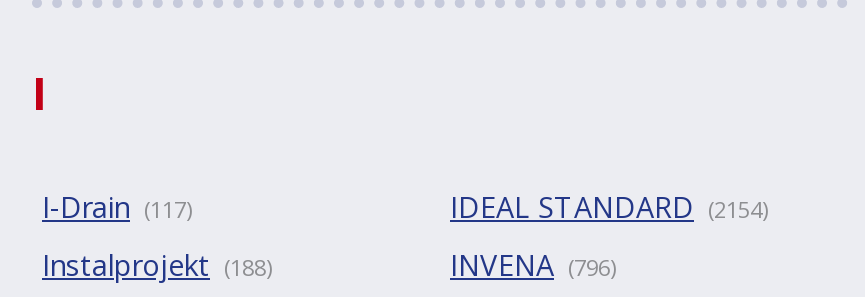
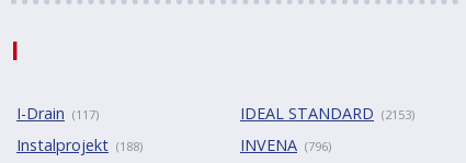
- IDEAL STANDARD (2154)
+ IDEAL STANDARD (2153)
